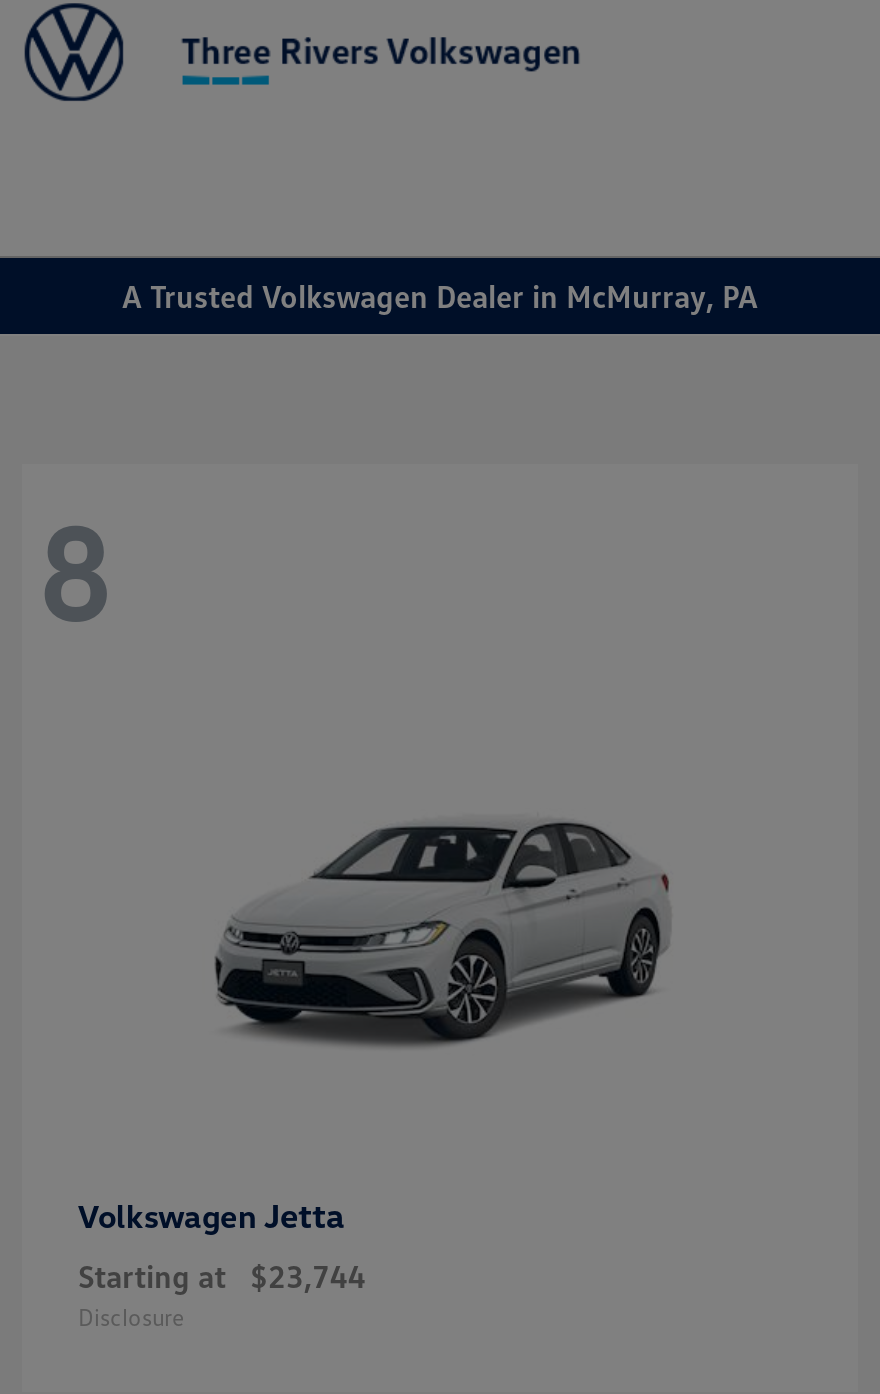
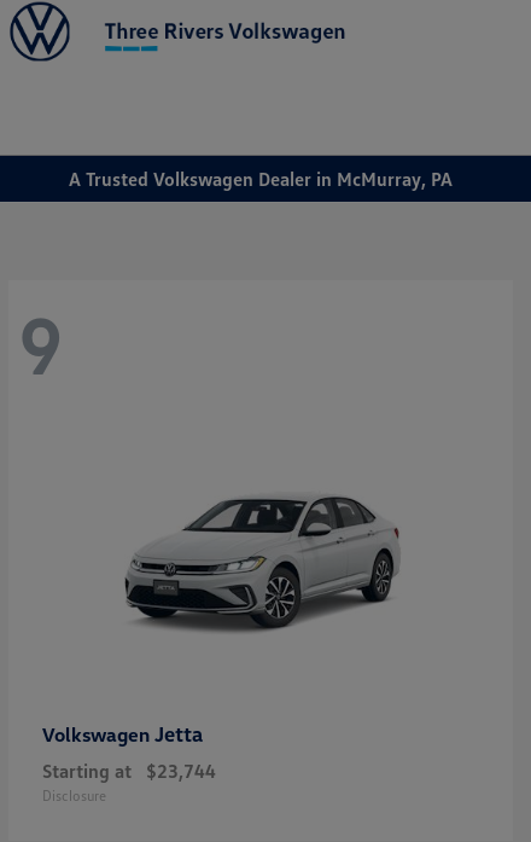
- 8
+ 9
